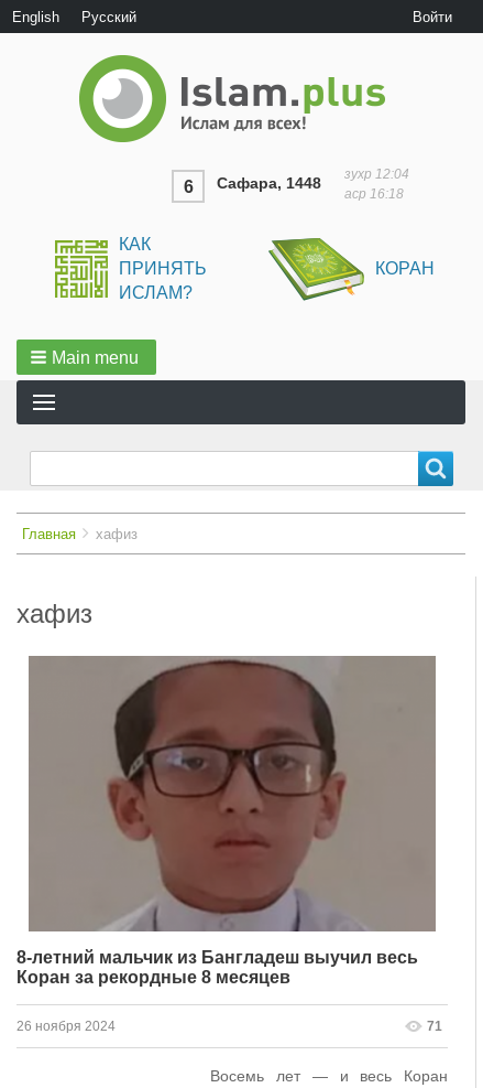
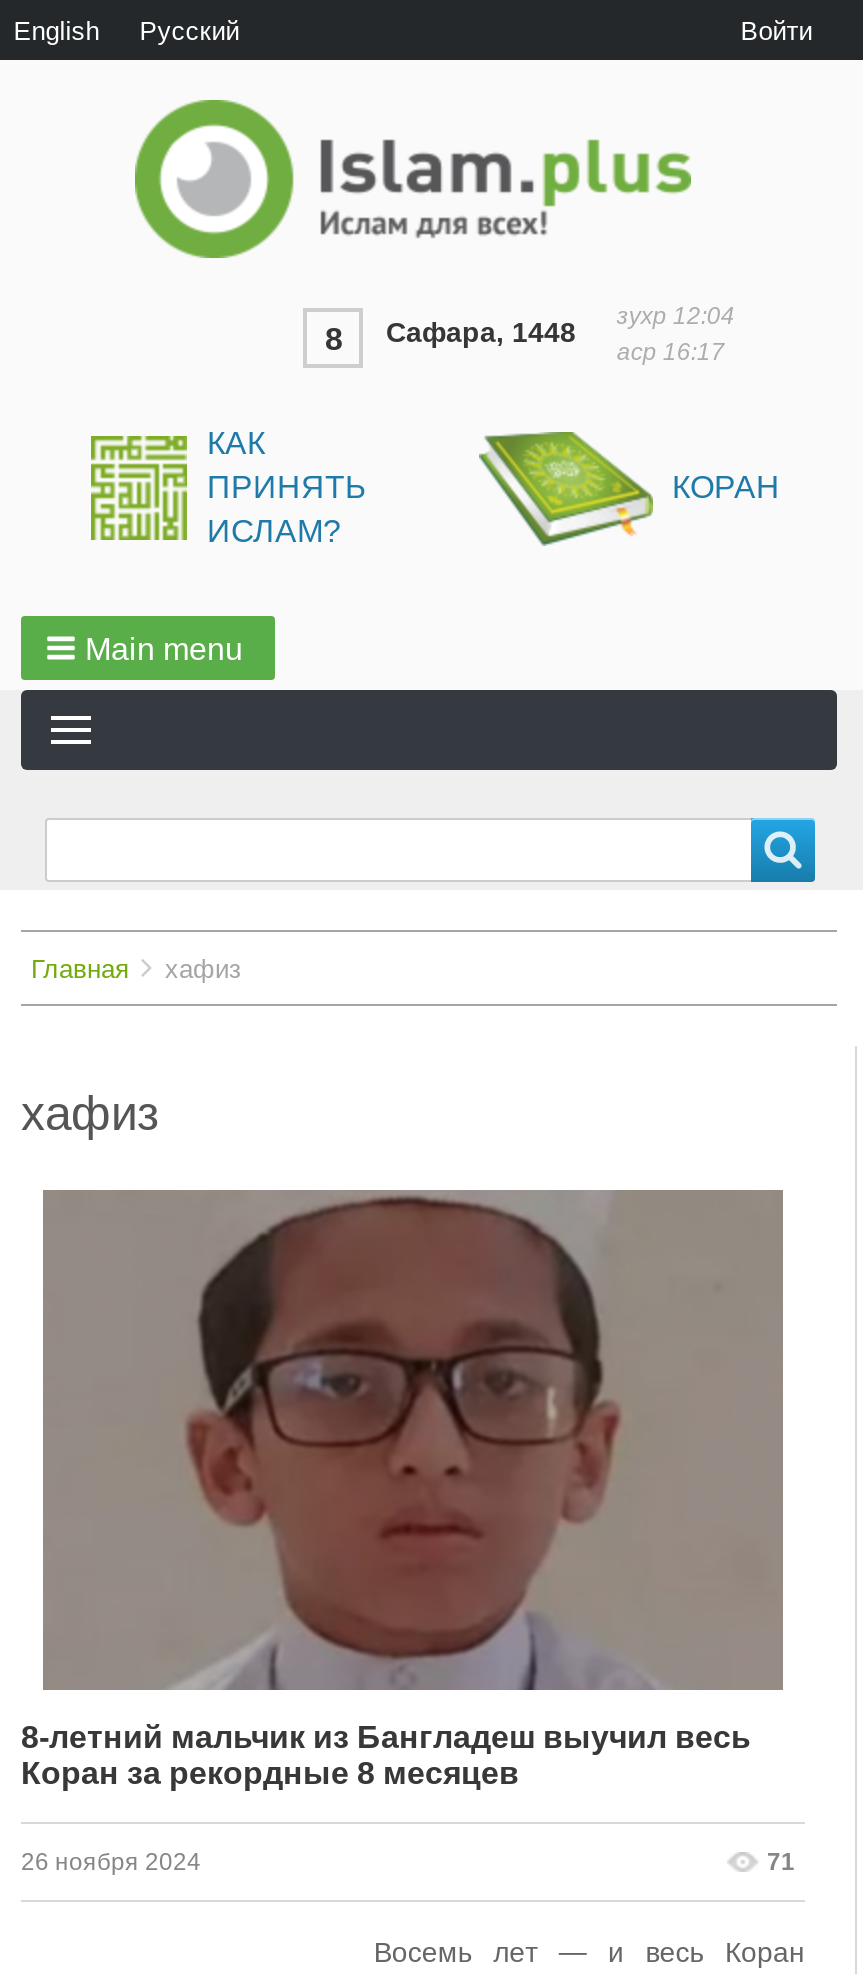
- 6 Сафара, 1448
+ 8 Сафара, 1448

- аср 16:18
+ аср 16:17
